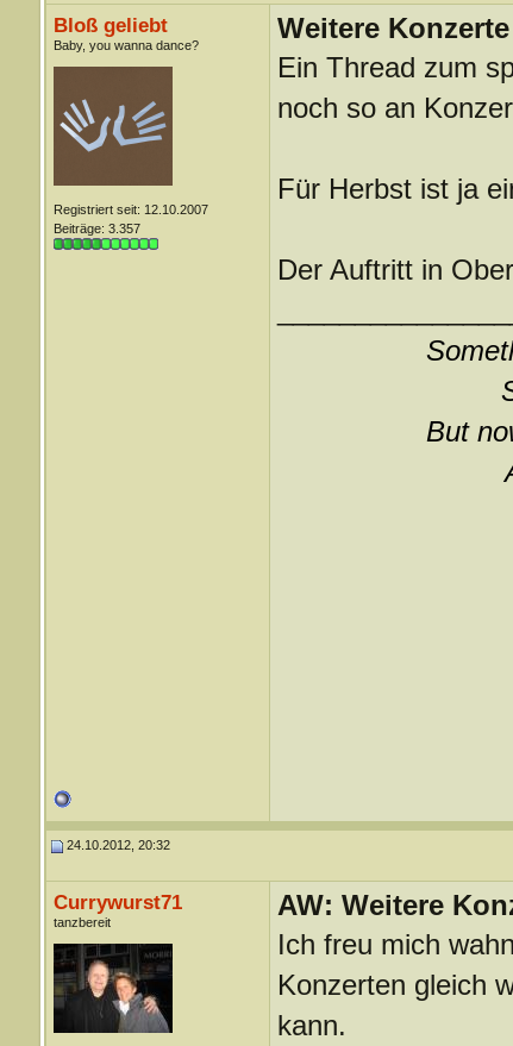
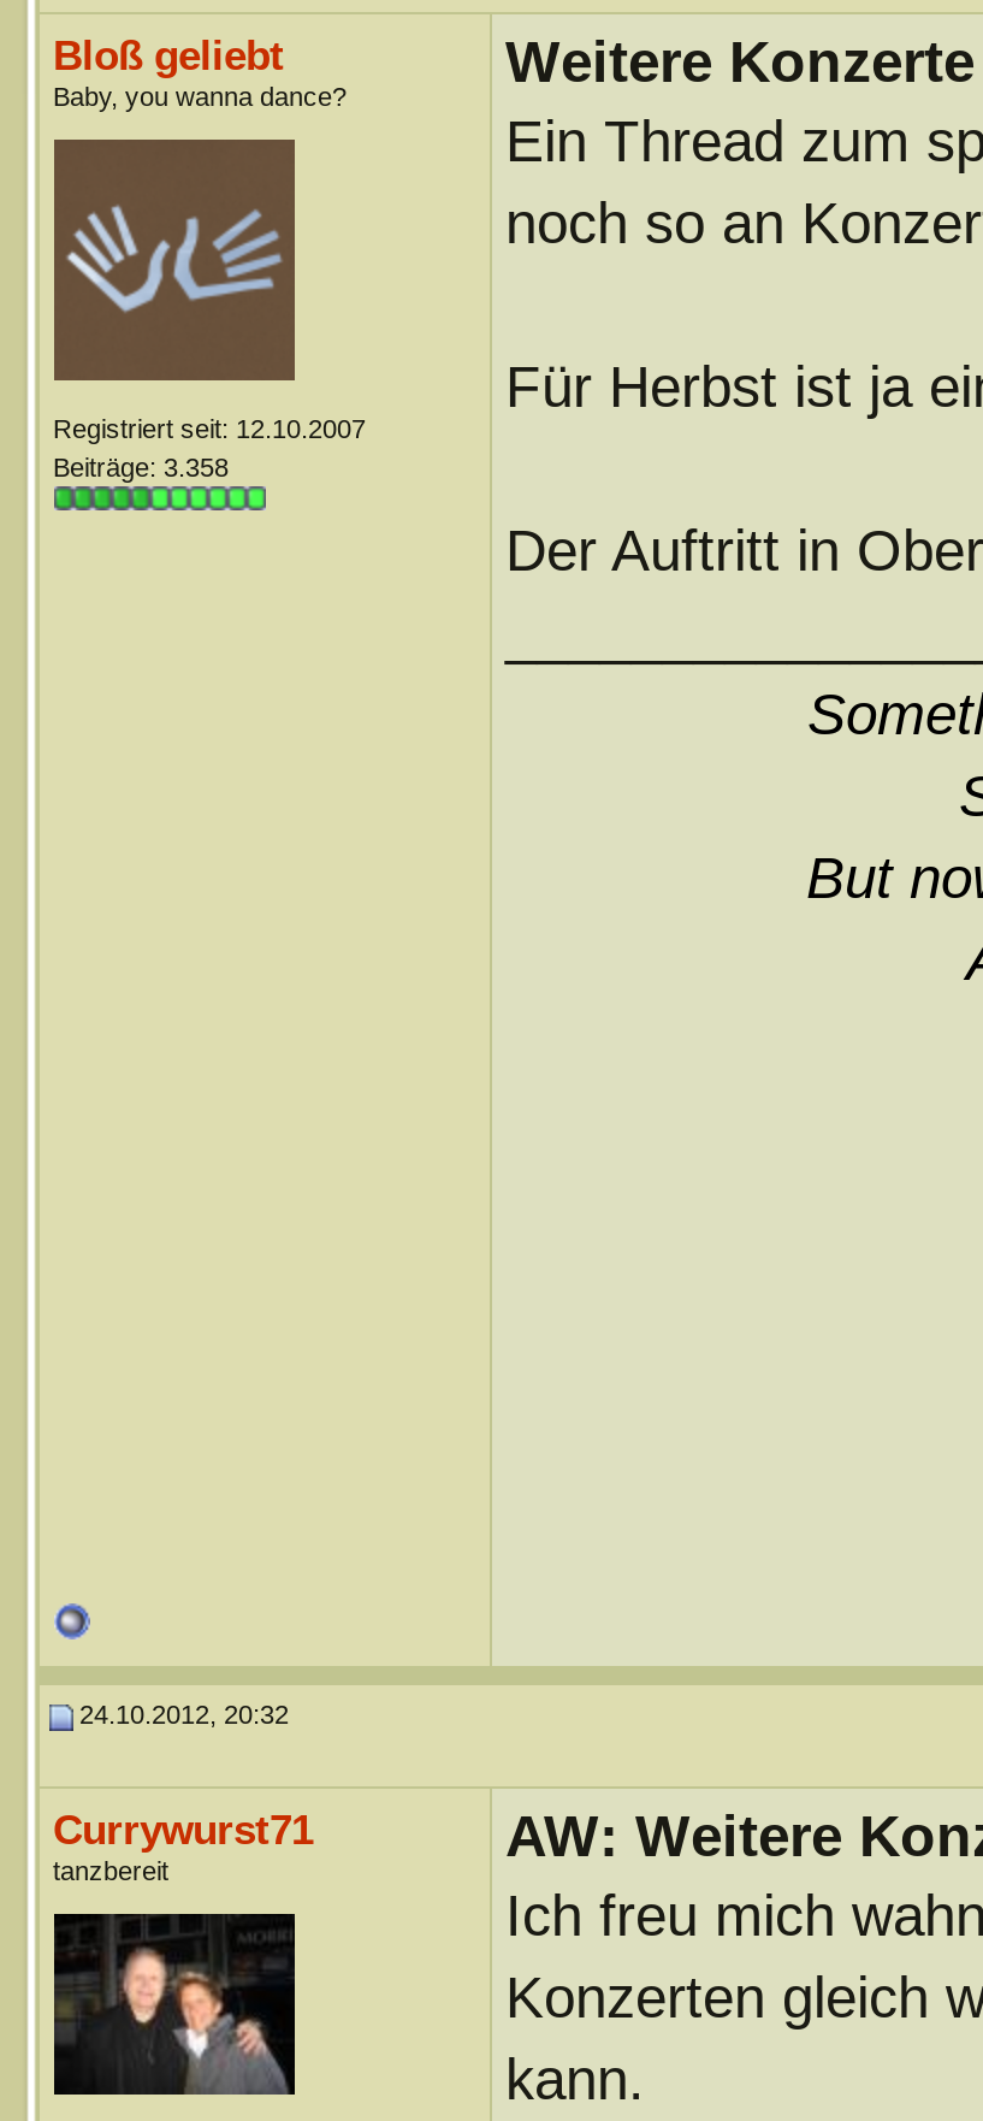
- Beiträge: 3.357
+ Beiträge: 3.358
